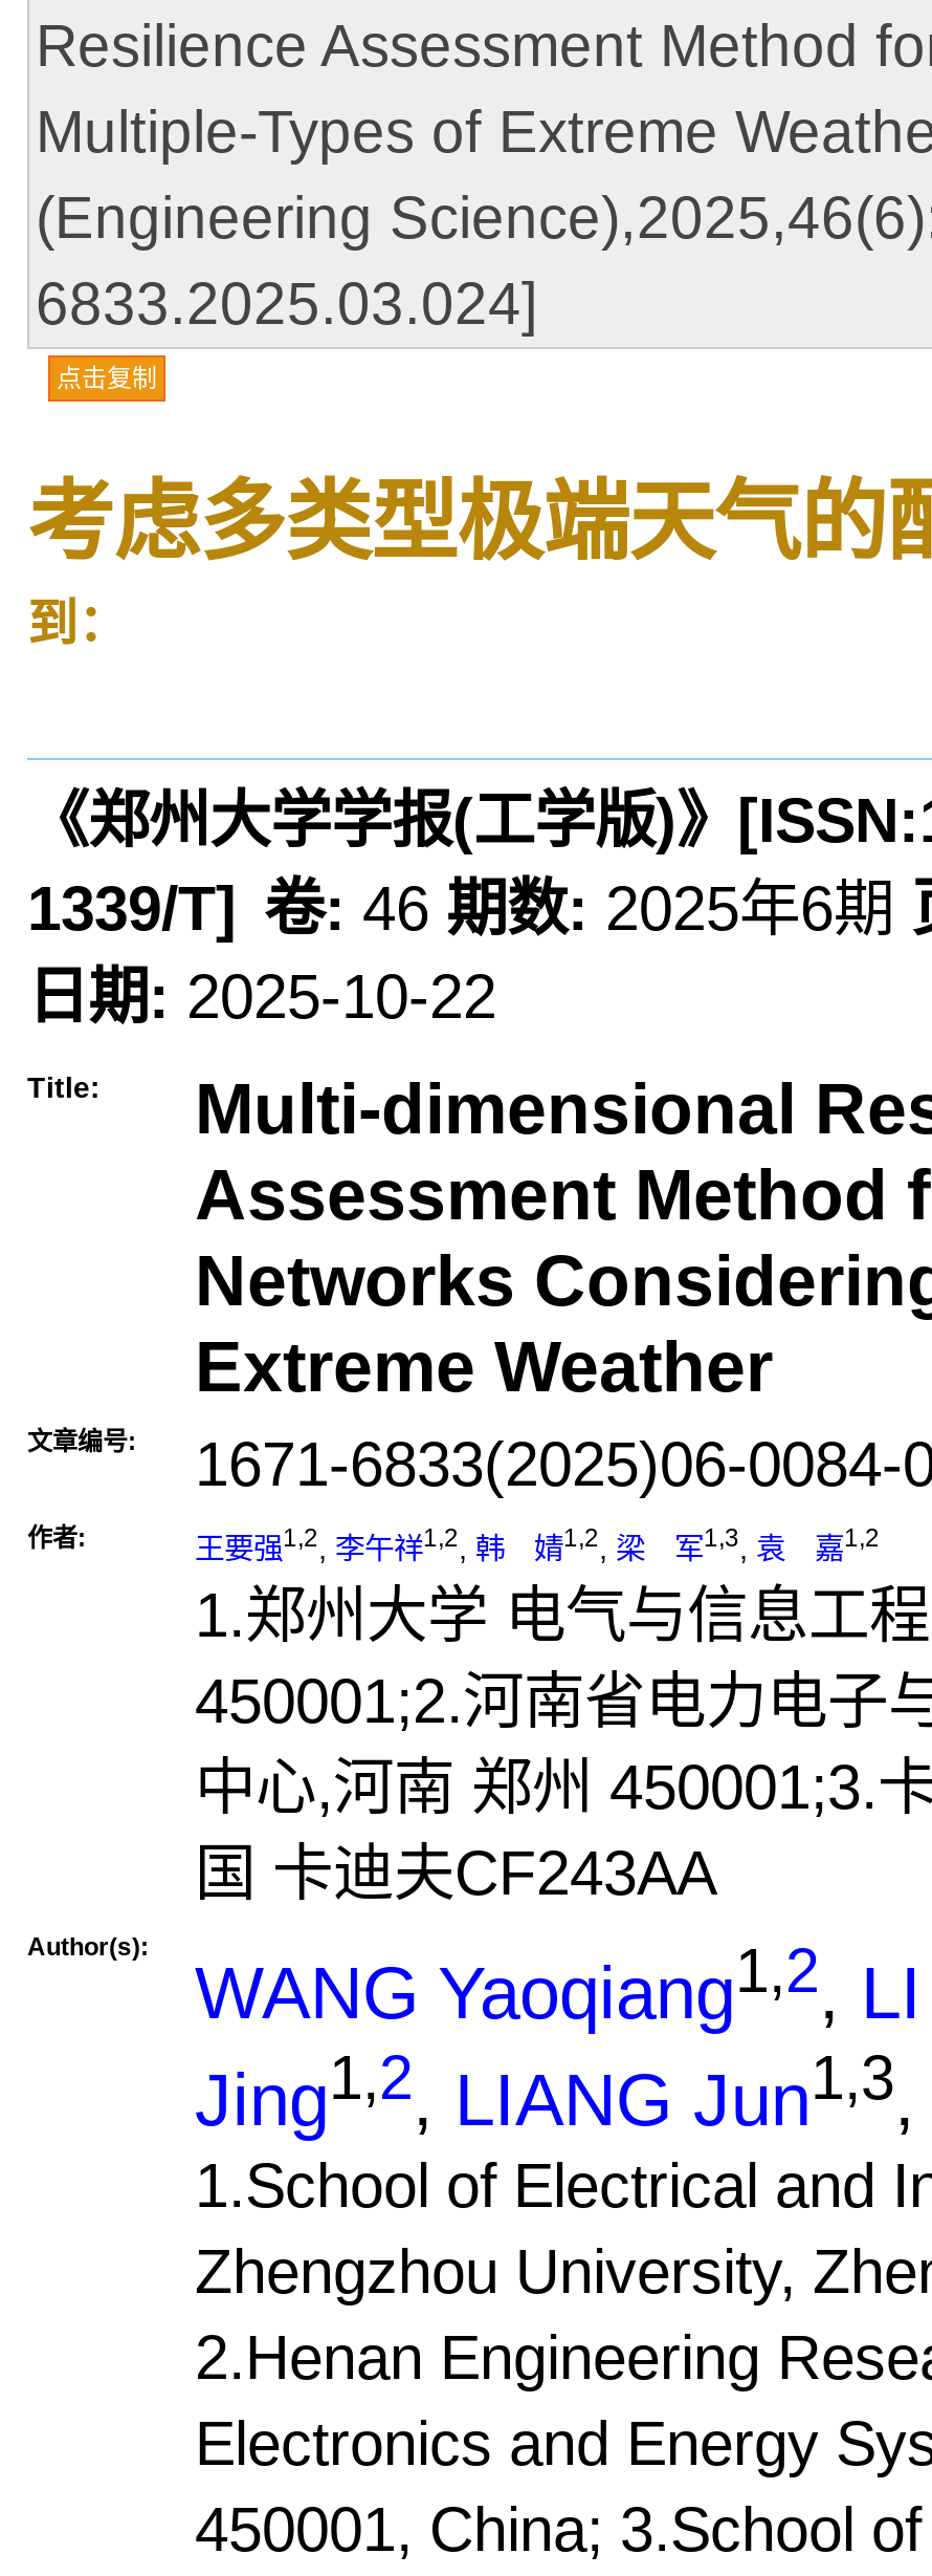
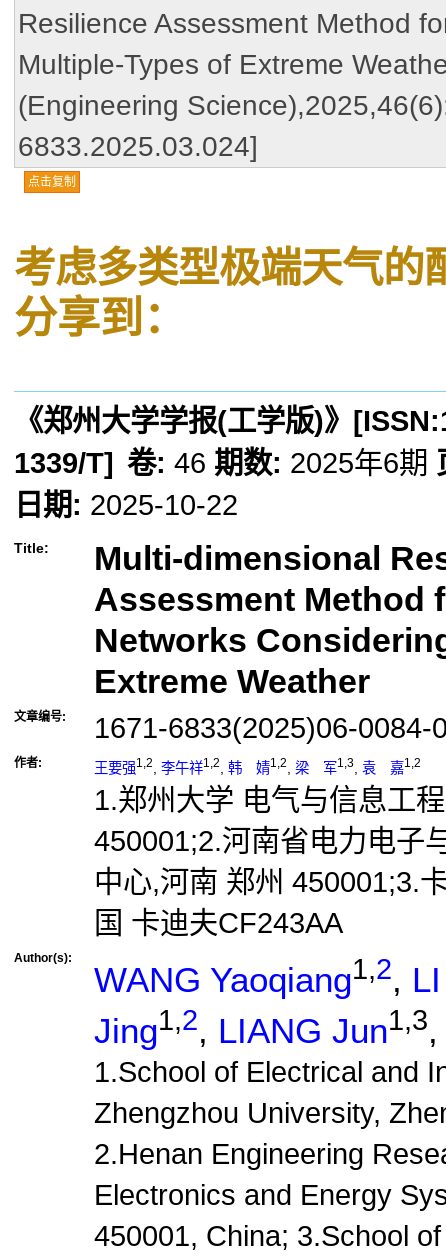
- 到：
+ 分享到：
